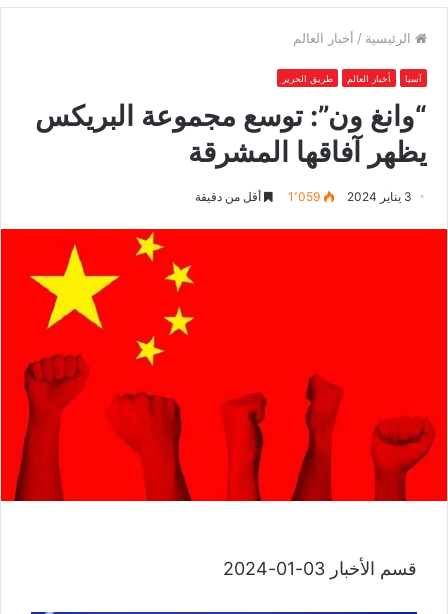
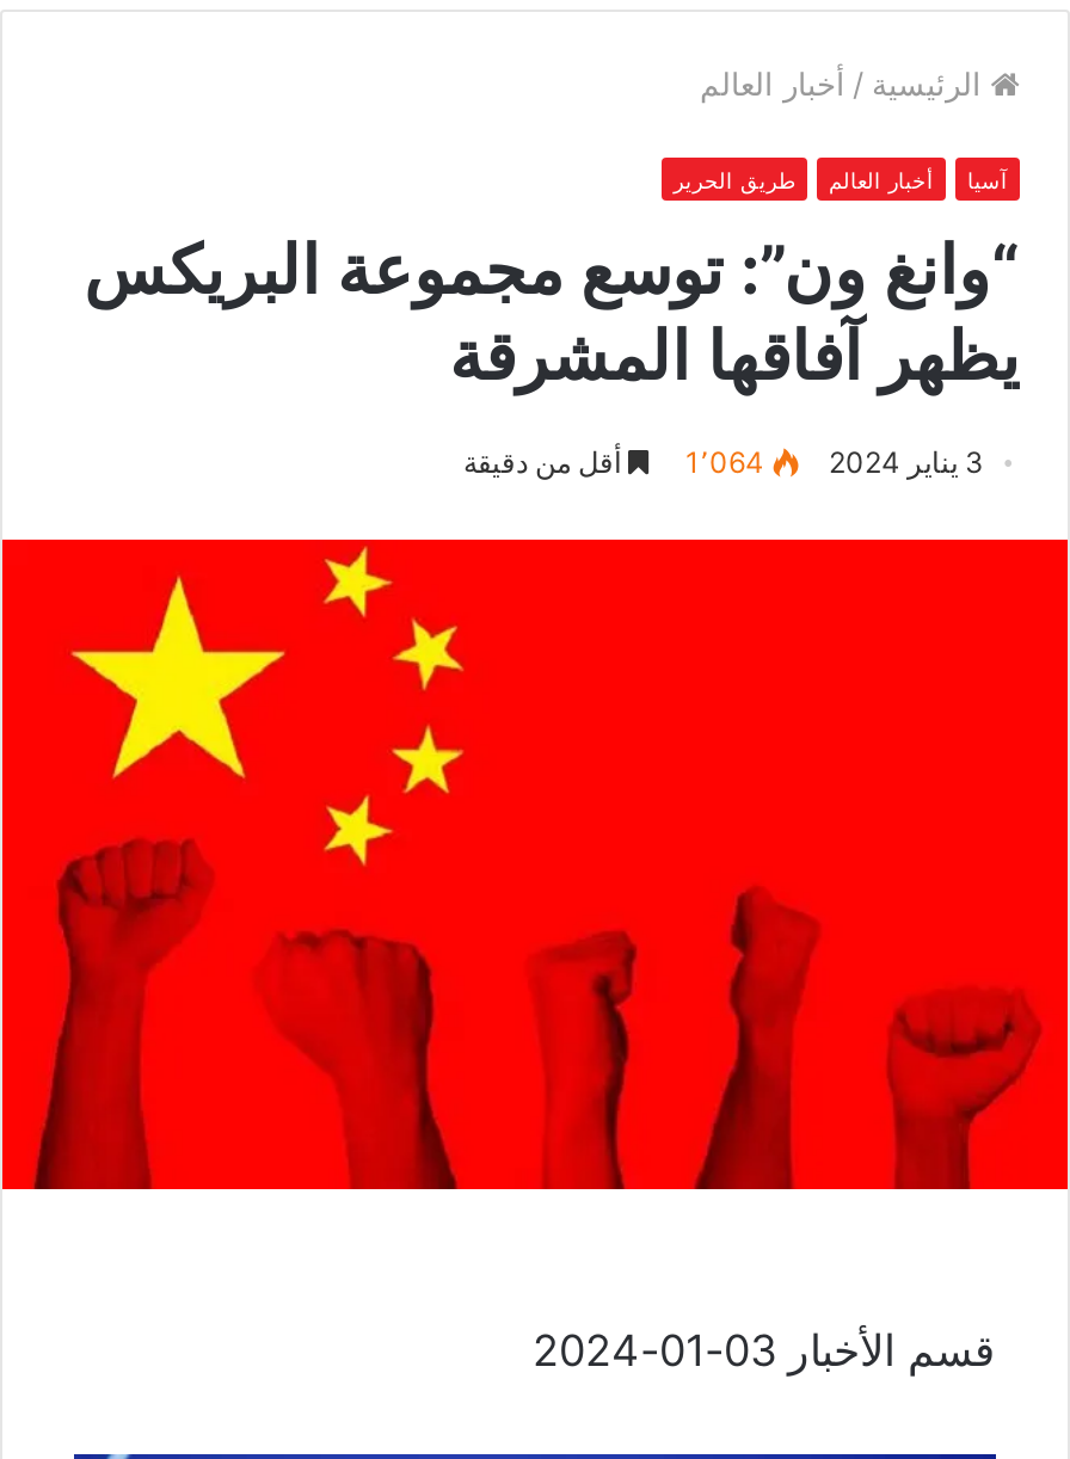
- 1٬059
+ 1٬064
